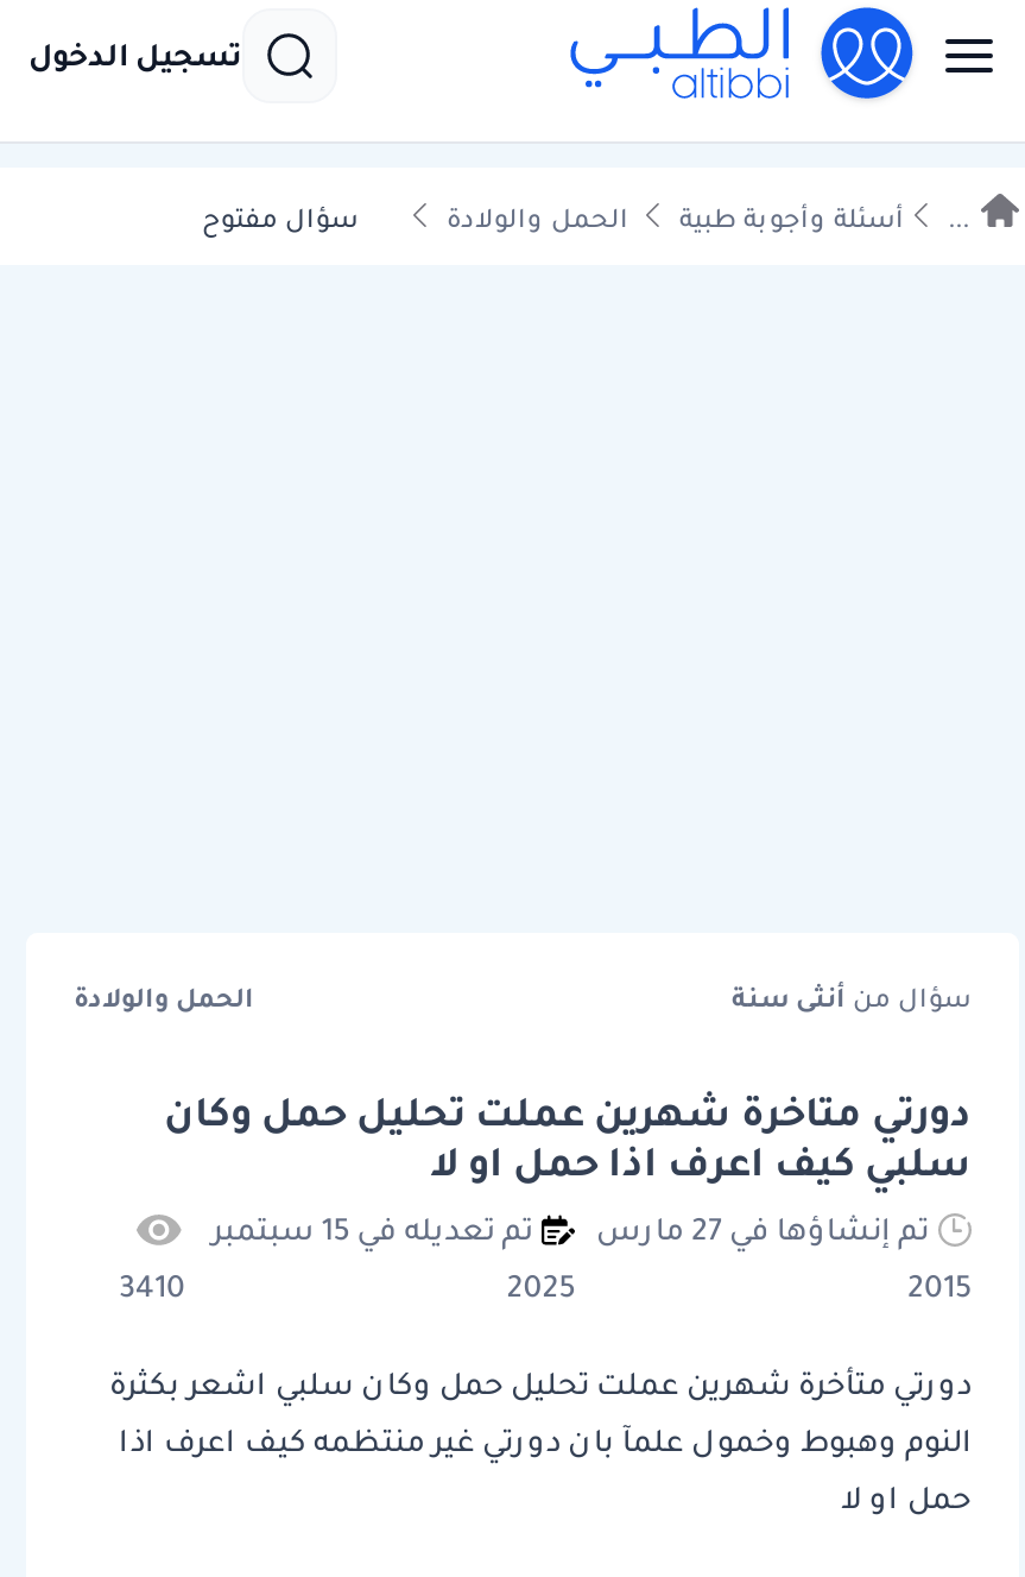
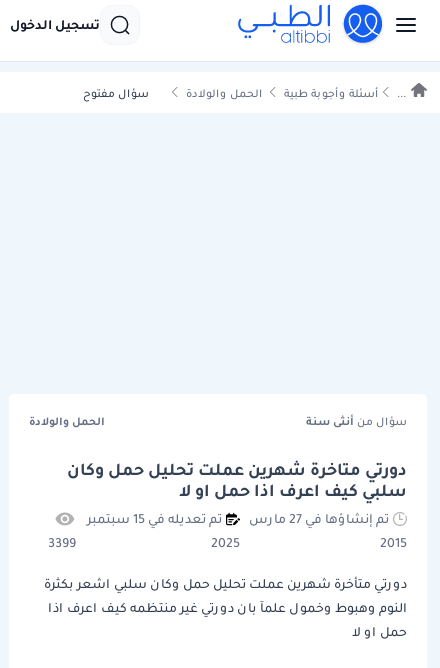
- 3410
+ 3399
